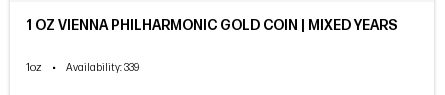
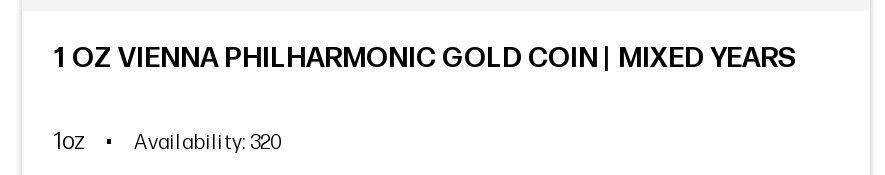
- Availability: 339
+ Availability: 320
